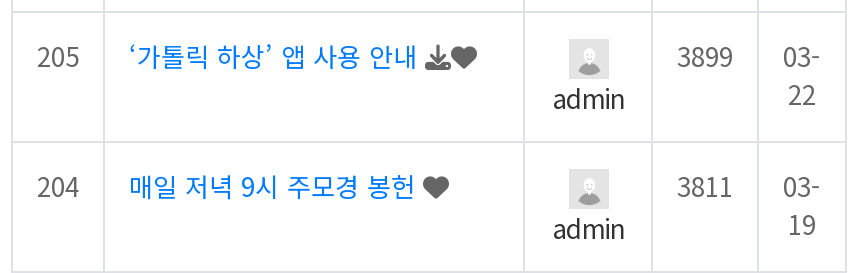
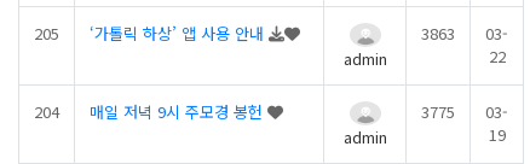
- 3899 03-
+ 3863 03-

- 3811 03-
+ 3775 03-
